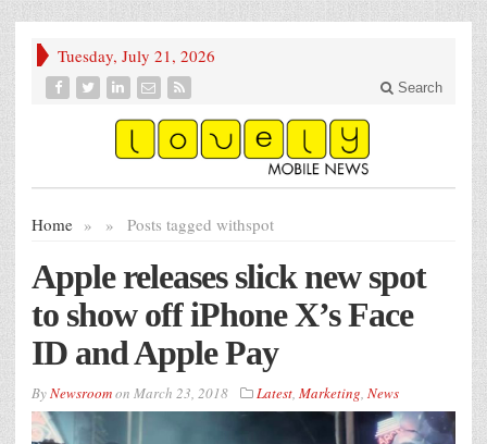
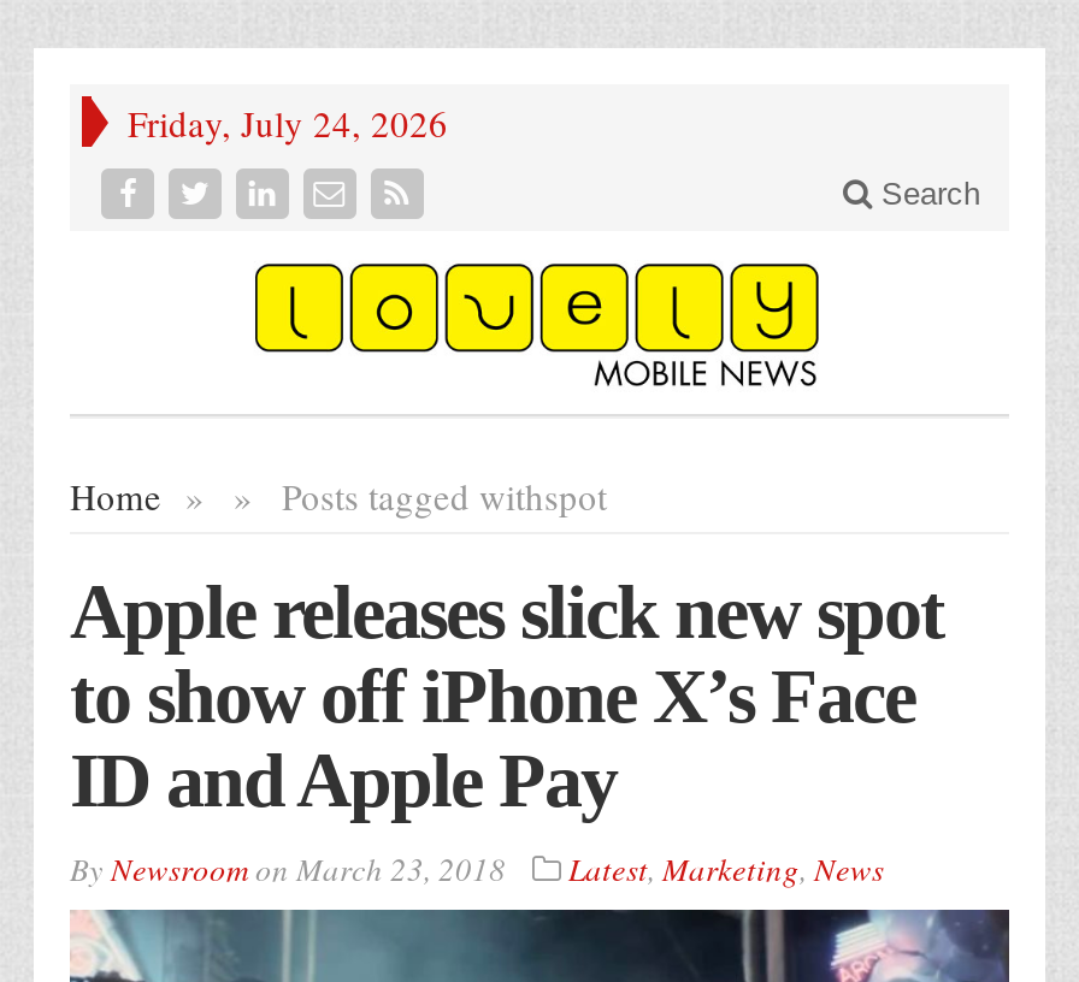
- Tuesday, July 21, 2026
+ Friday, July 24, 2026
